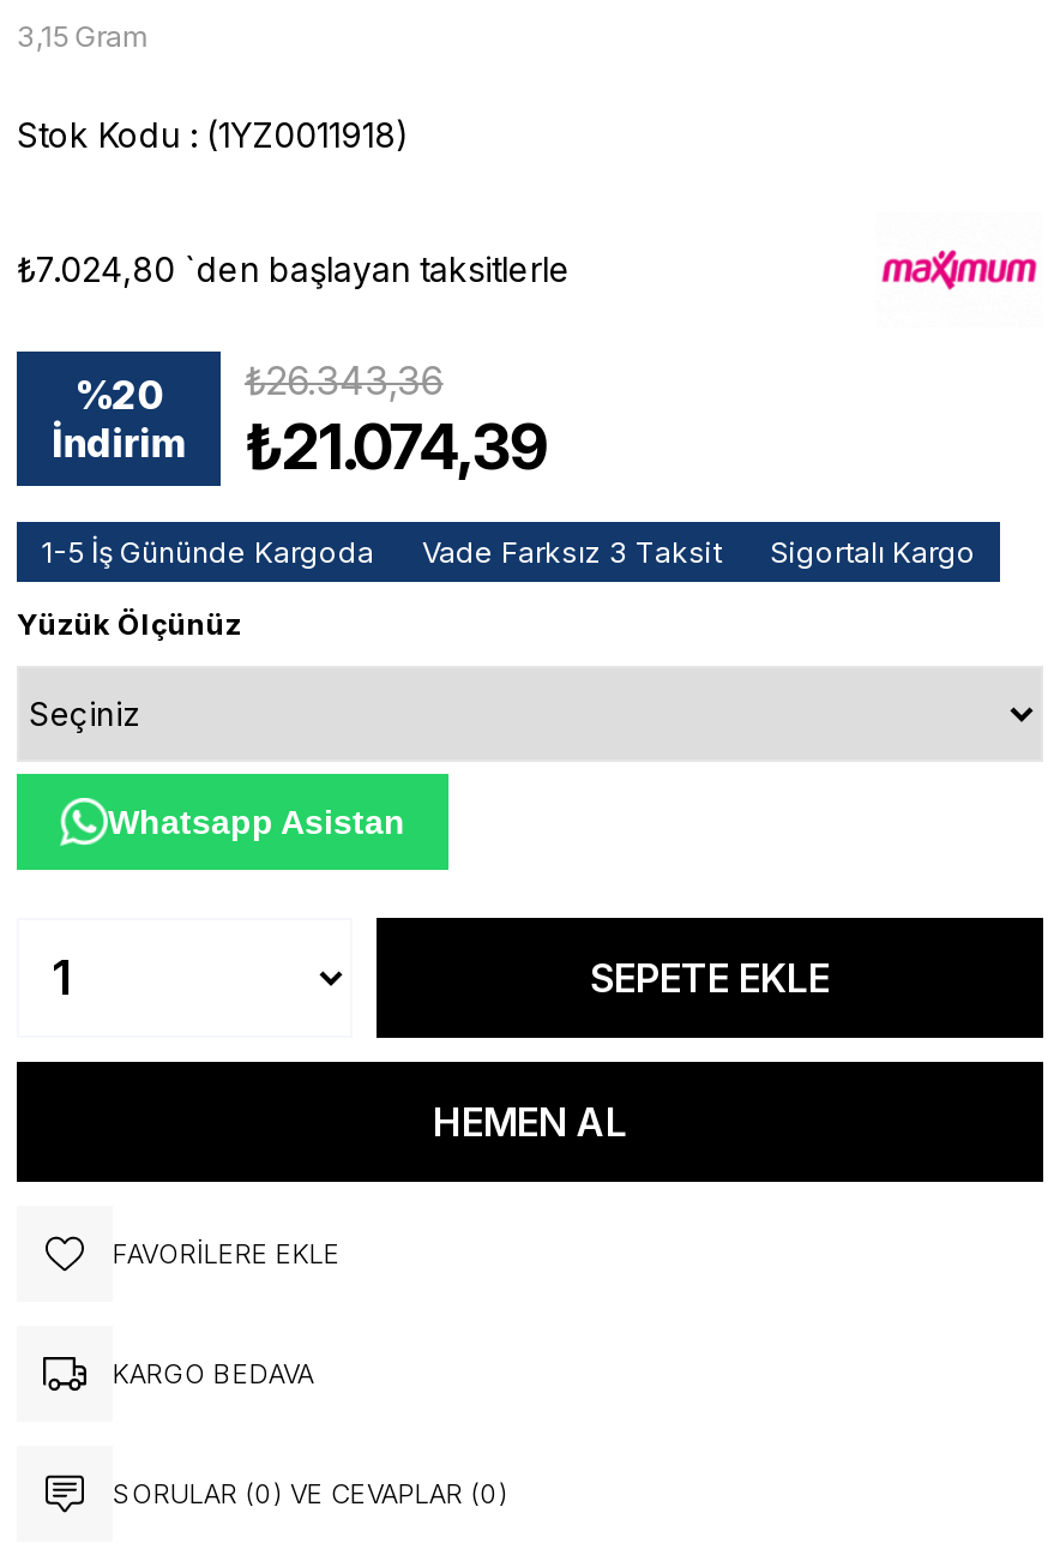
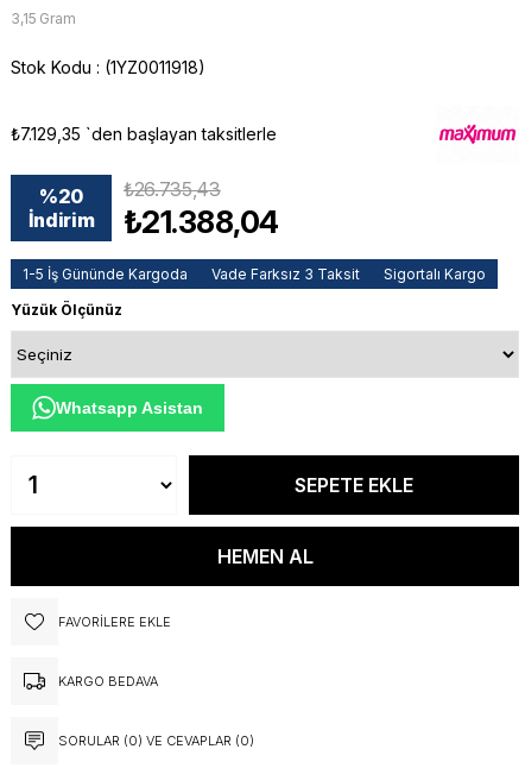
- ₺7.024,80 `den başlayan taksitlerle
+ ₺7.129,35 `den başlayan taksitlerle

- %20 ₺26.343,36
+ %20 ₺26.735,43

- İndirim ₺21.074,39
+ İndirim ₺21.388,04
